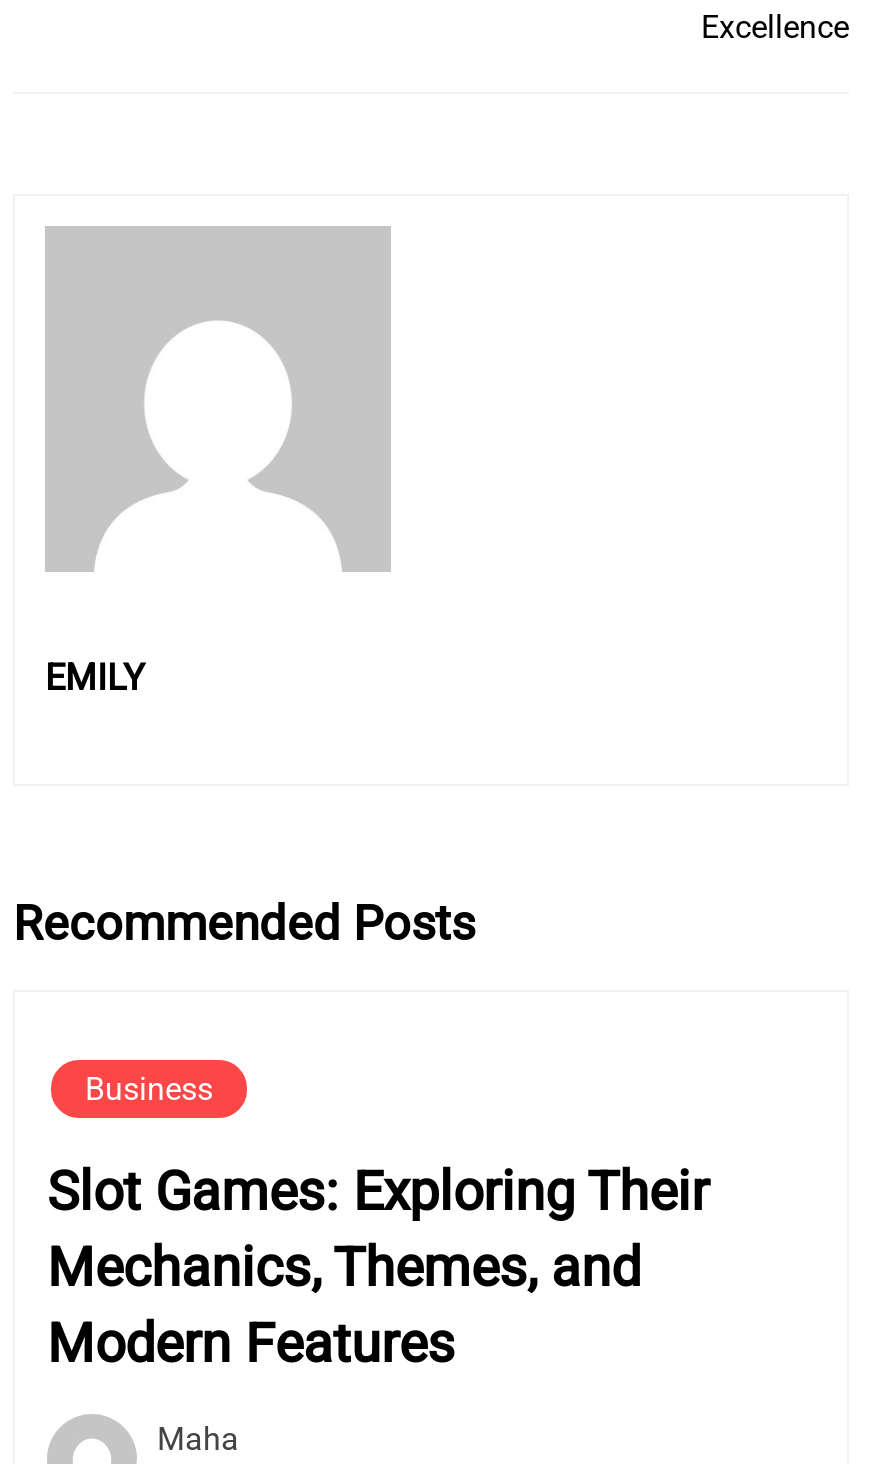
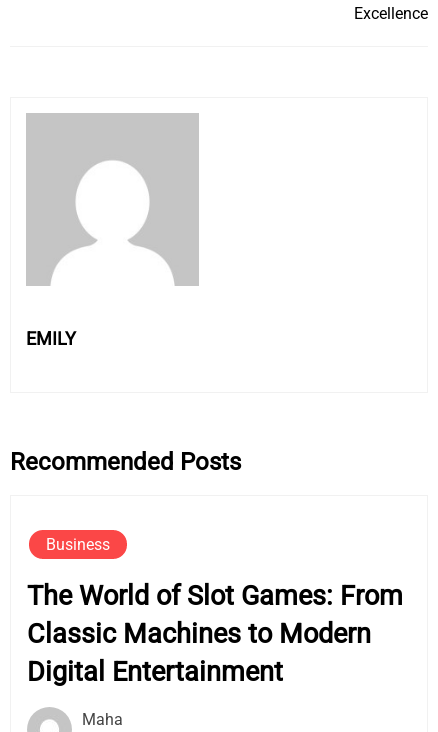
- Slot Games: Exploring Their
- Mechanics, Themes, and
- Modern Features
+ The World of Slot Games: From
+ Classic Machines to Modern
+ Digital Entertainment
